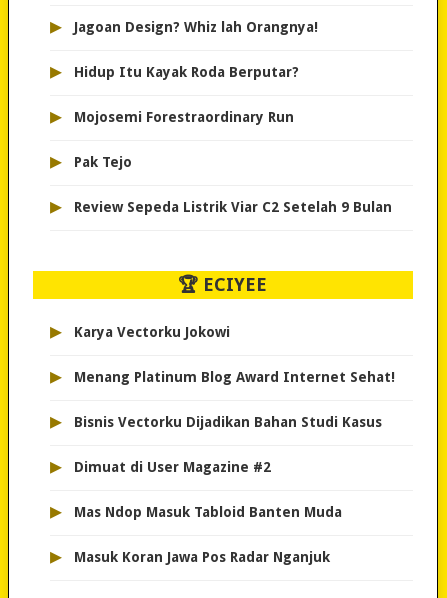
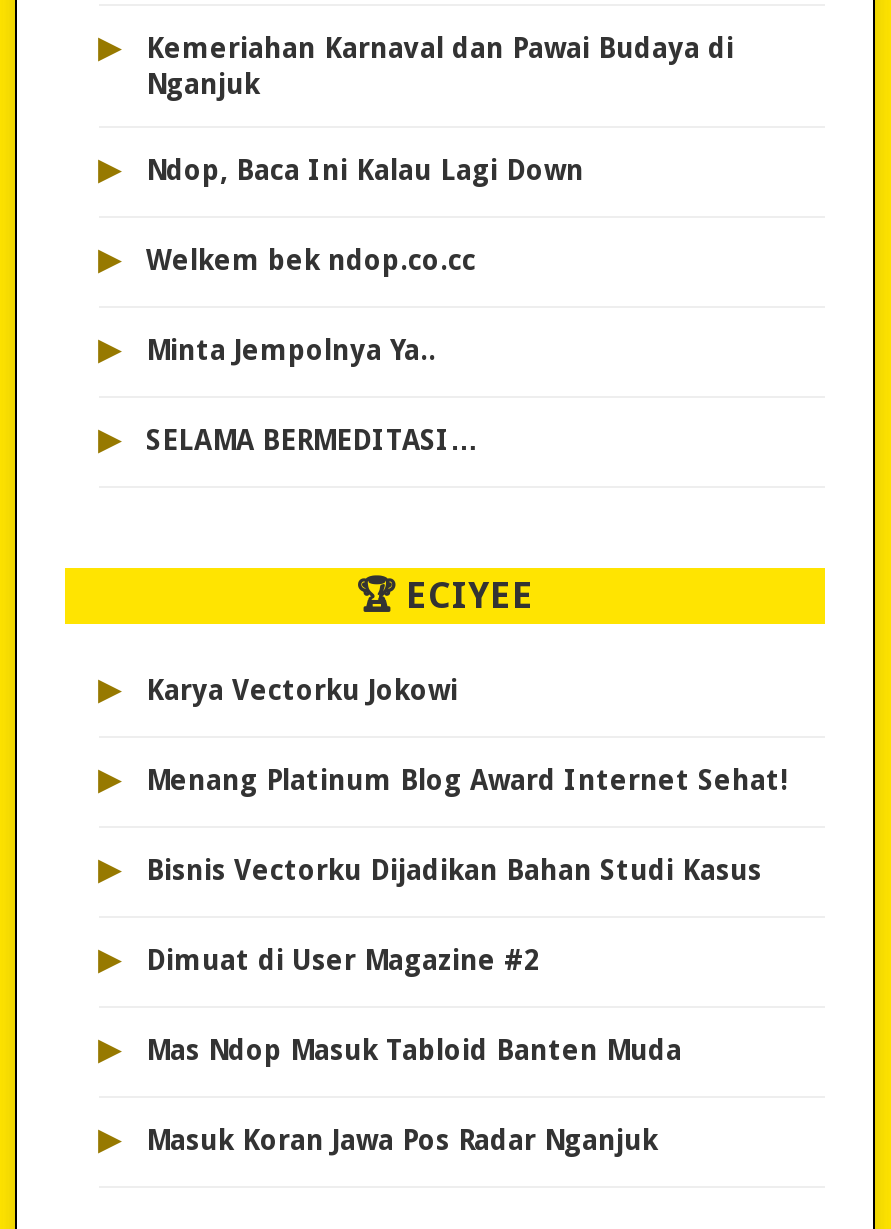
- Jagoan Design? Whiz lah Orangnya!
+ Kemeriahan Karnaval dan Pawai Budaya di
+ Nganjuk

- Hidup Itu Kayak Roda Berputar?
+ Ndop, Baca Ini Kalau Lagi Down

- Mojosemi Forestraordinary Run
+ Welkem bek ndop.co.cc

- Pak Tejo
+ Minta Jempolnya Ya..

- Review Sepeda Listrik Viar C2 Setelah 9 Bulan
+ SELAMA BERMEDITASI…
